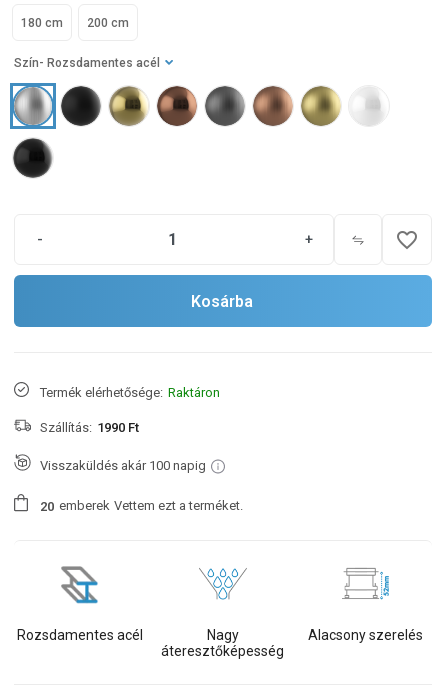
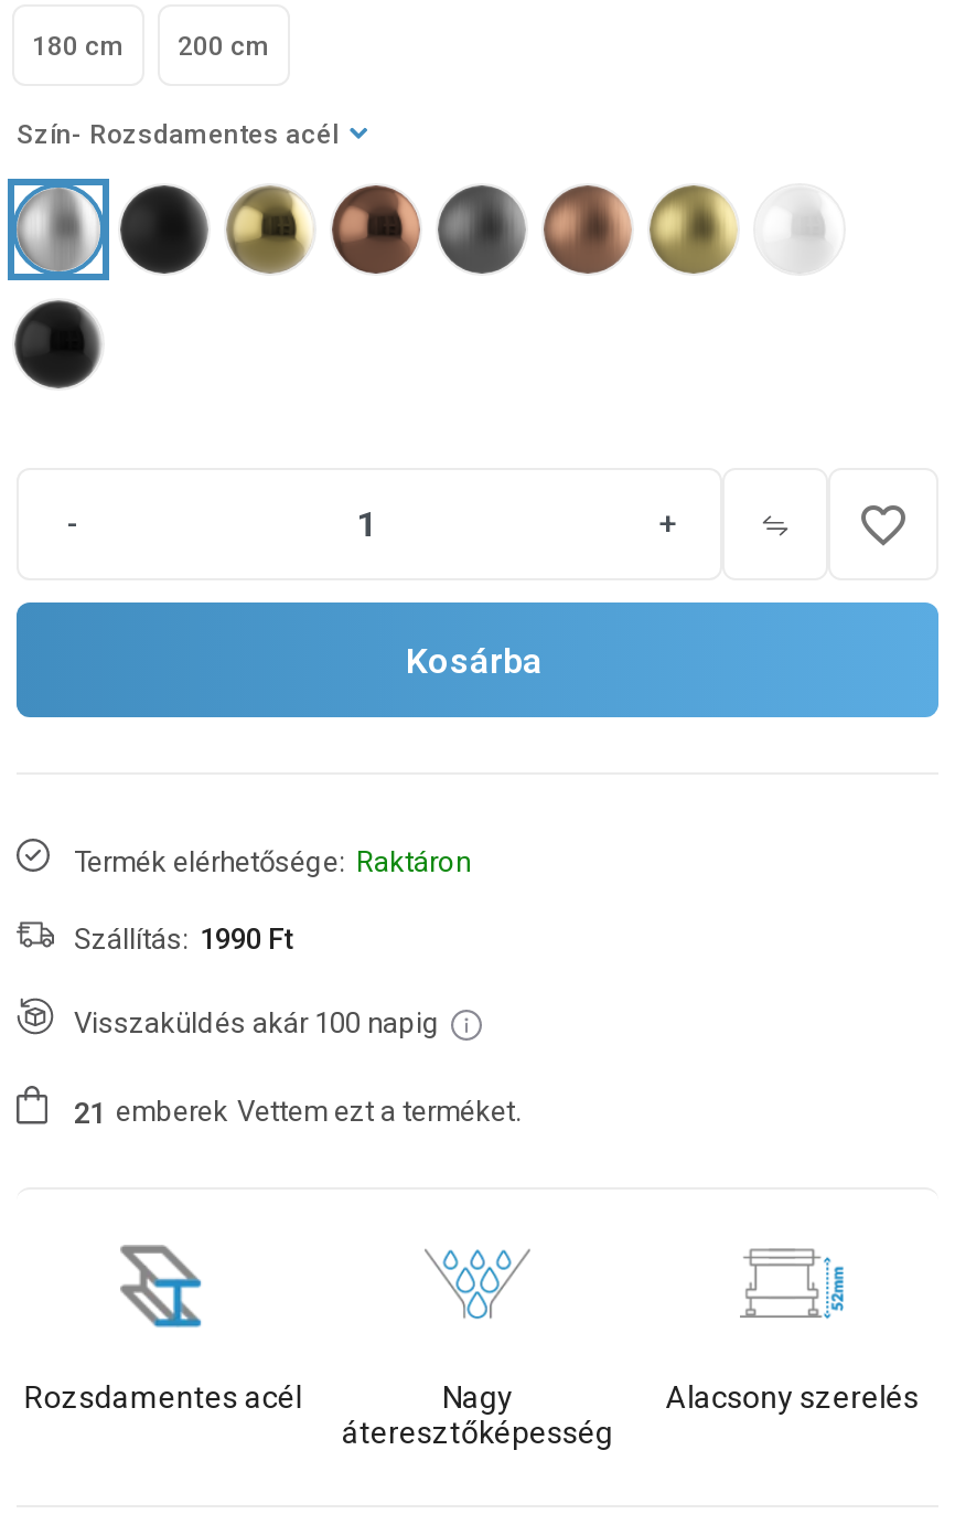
- 20 emberek Vettem ezt a terméket.
+ 21 emberek Vettem ezt a terméket.
